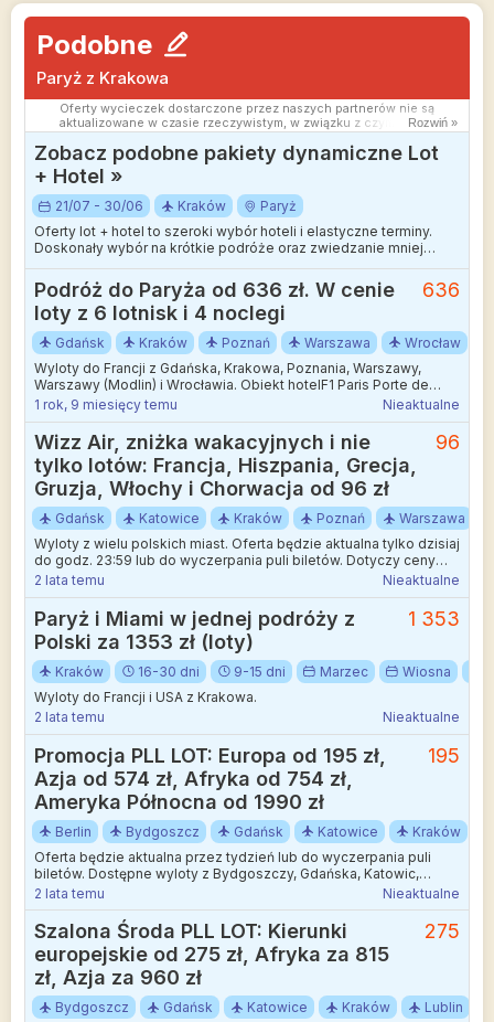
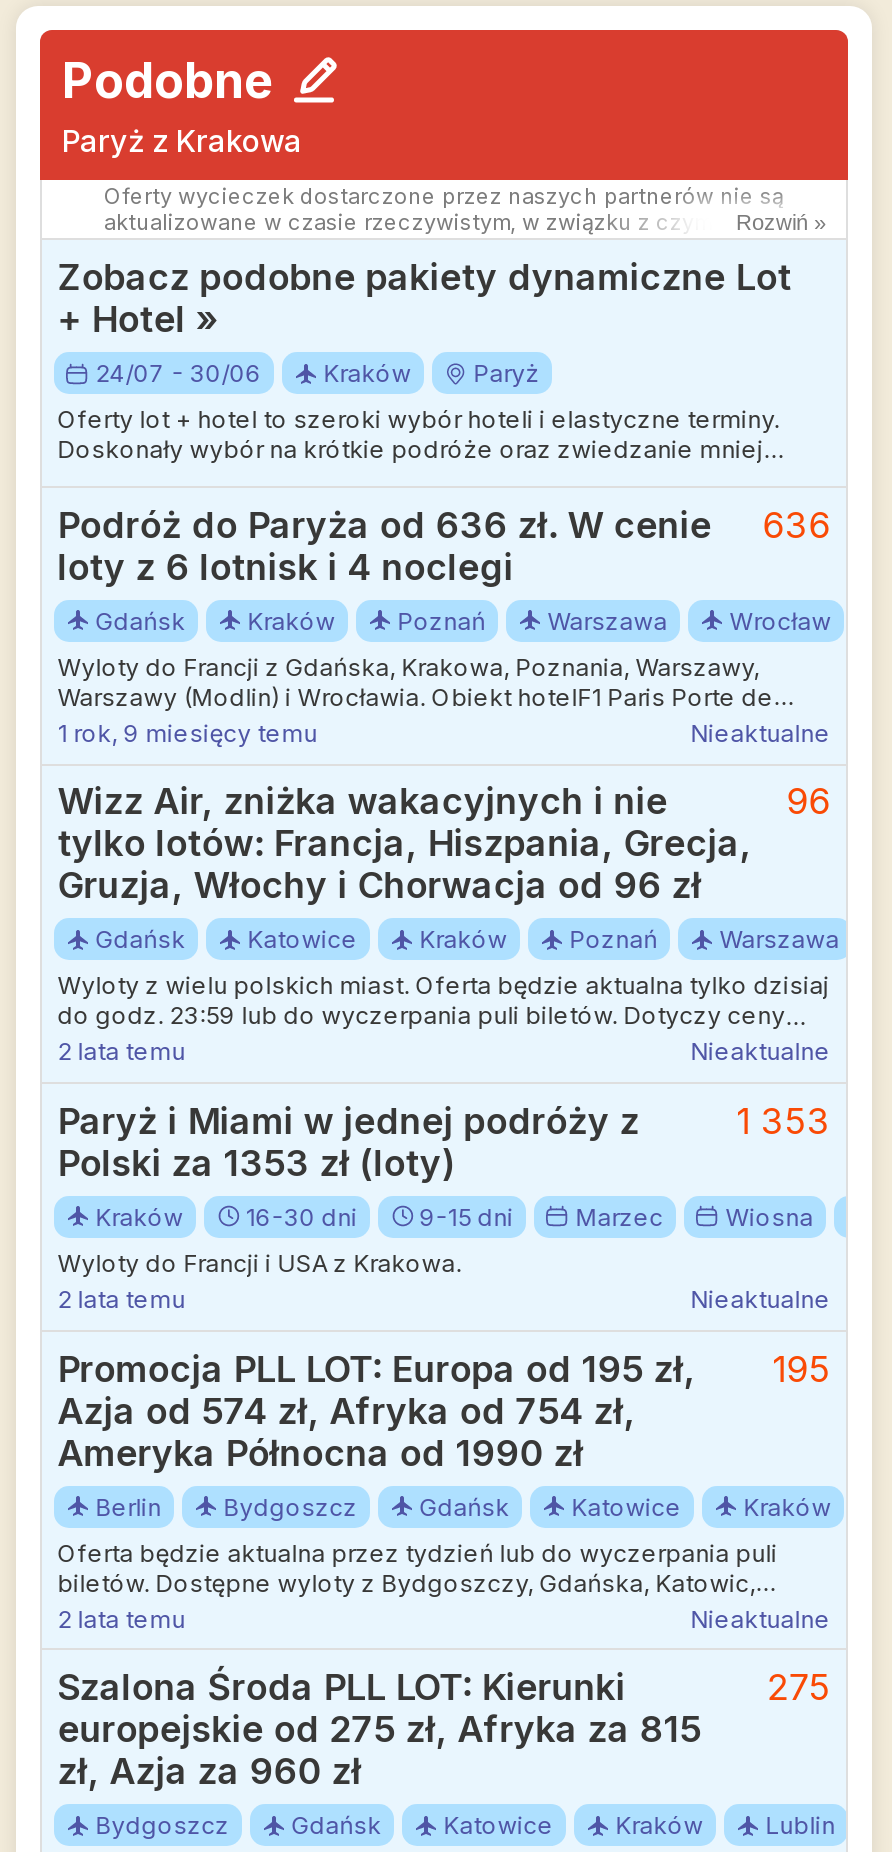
- 21/07 - 30/06
+ 24/07 - 30/06
